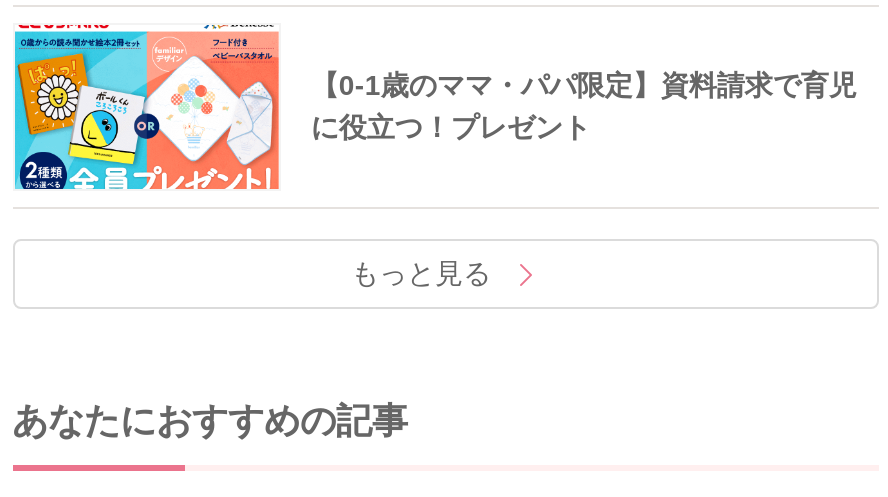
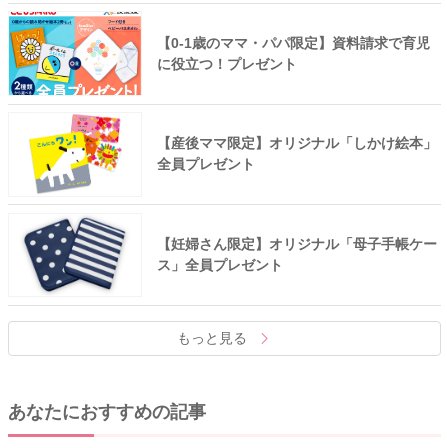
+ [image]
+ 【妊婦さん限定】オリジナル「母子手帳ケー
+ ス」全員プレゼント

+ [image]
+ 【産後ママ限定】オリジナル「しかけ絵本」
+ 全員プレゼント
